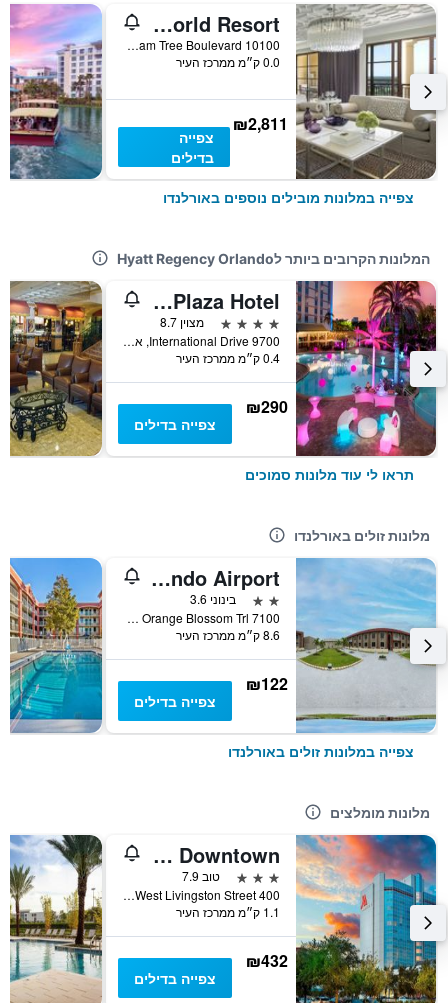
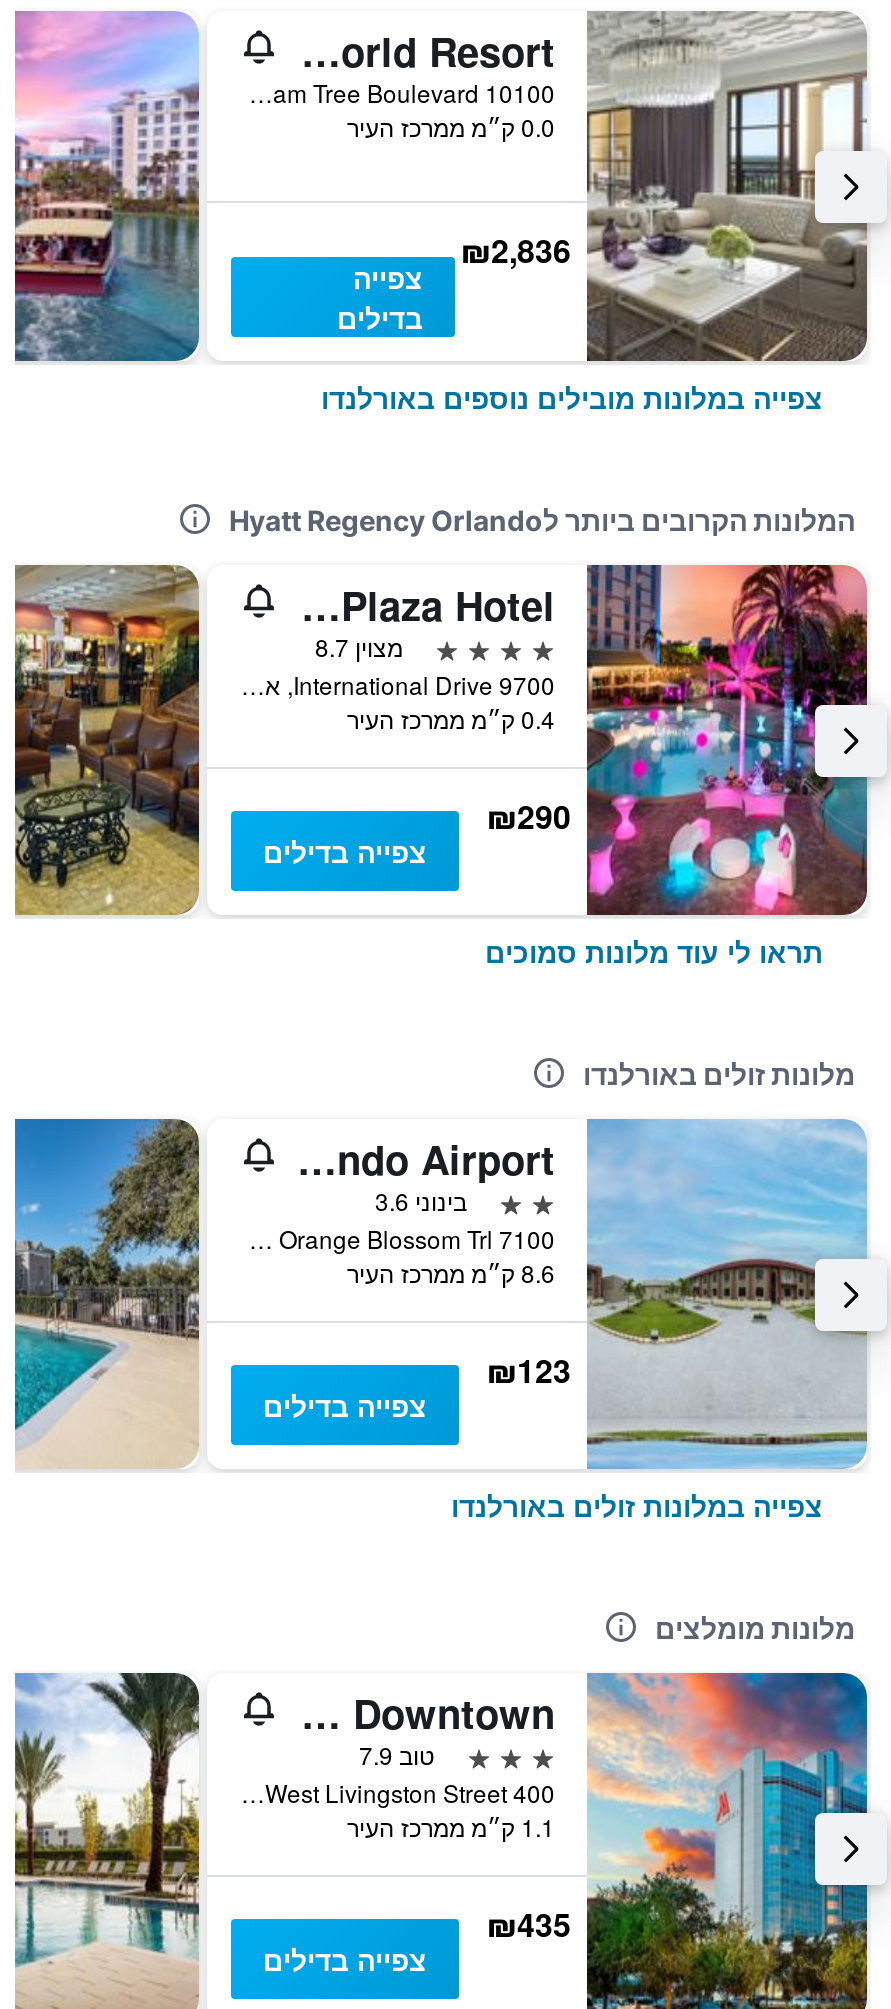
- ₪2,811
+ ₪2,836

- [image]
+ [image]

- ₪122
+ ₪123

- ₪432
+ ₪435
